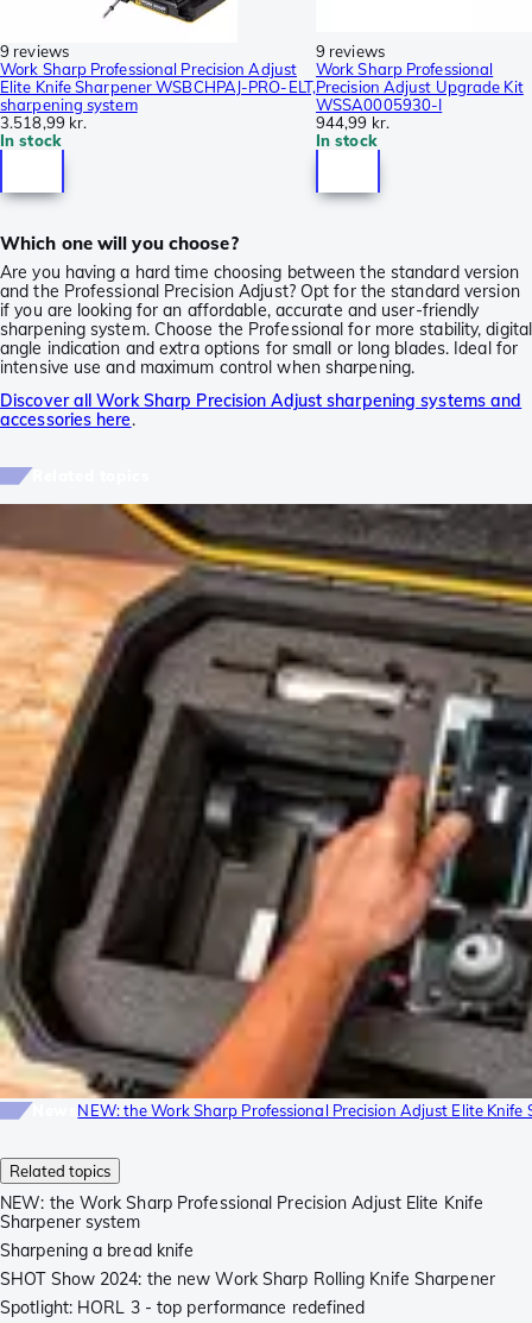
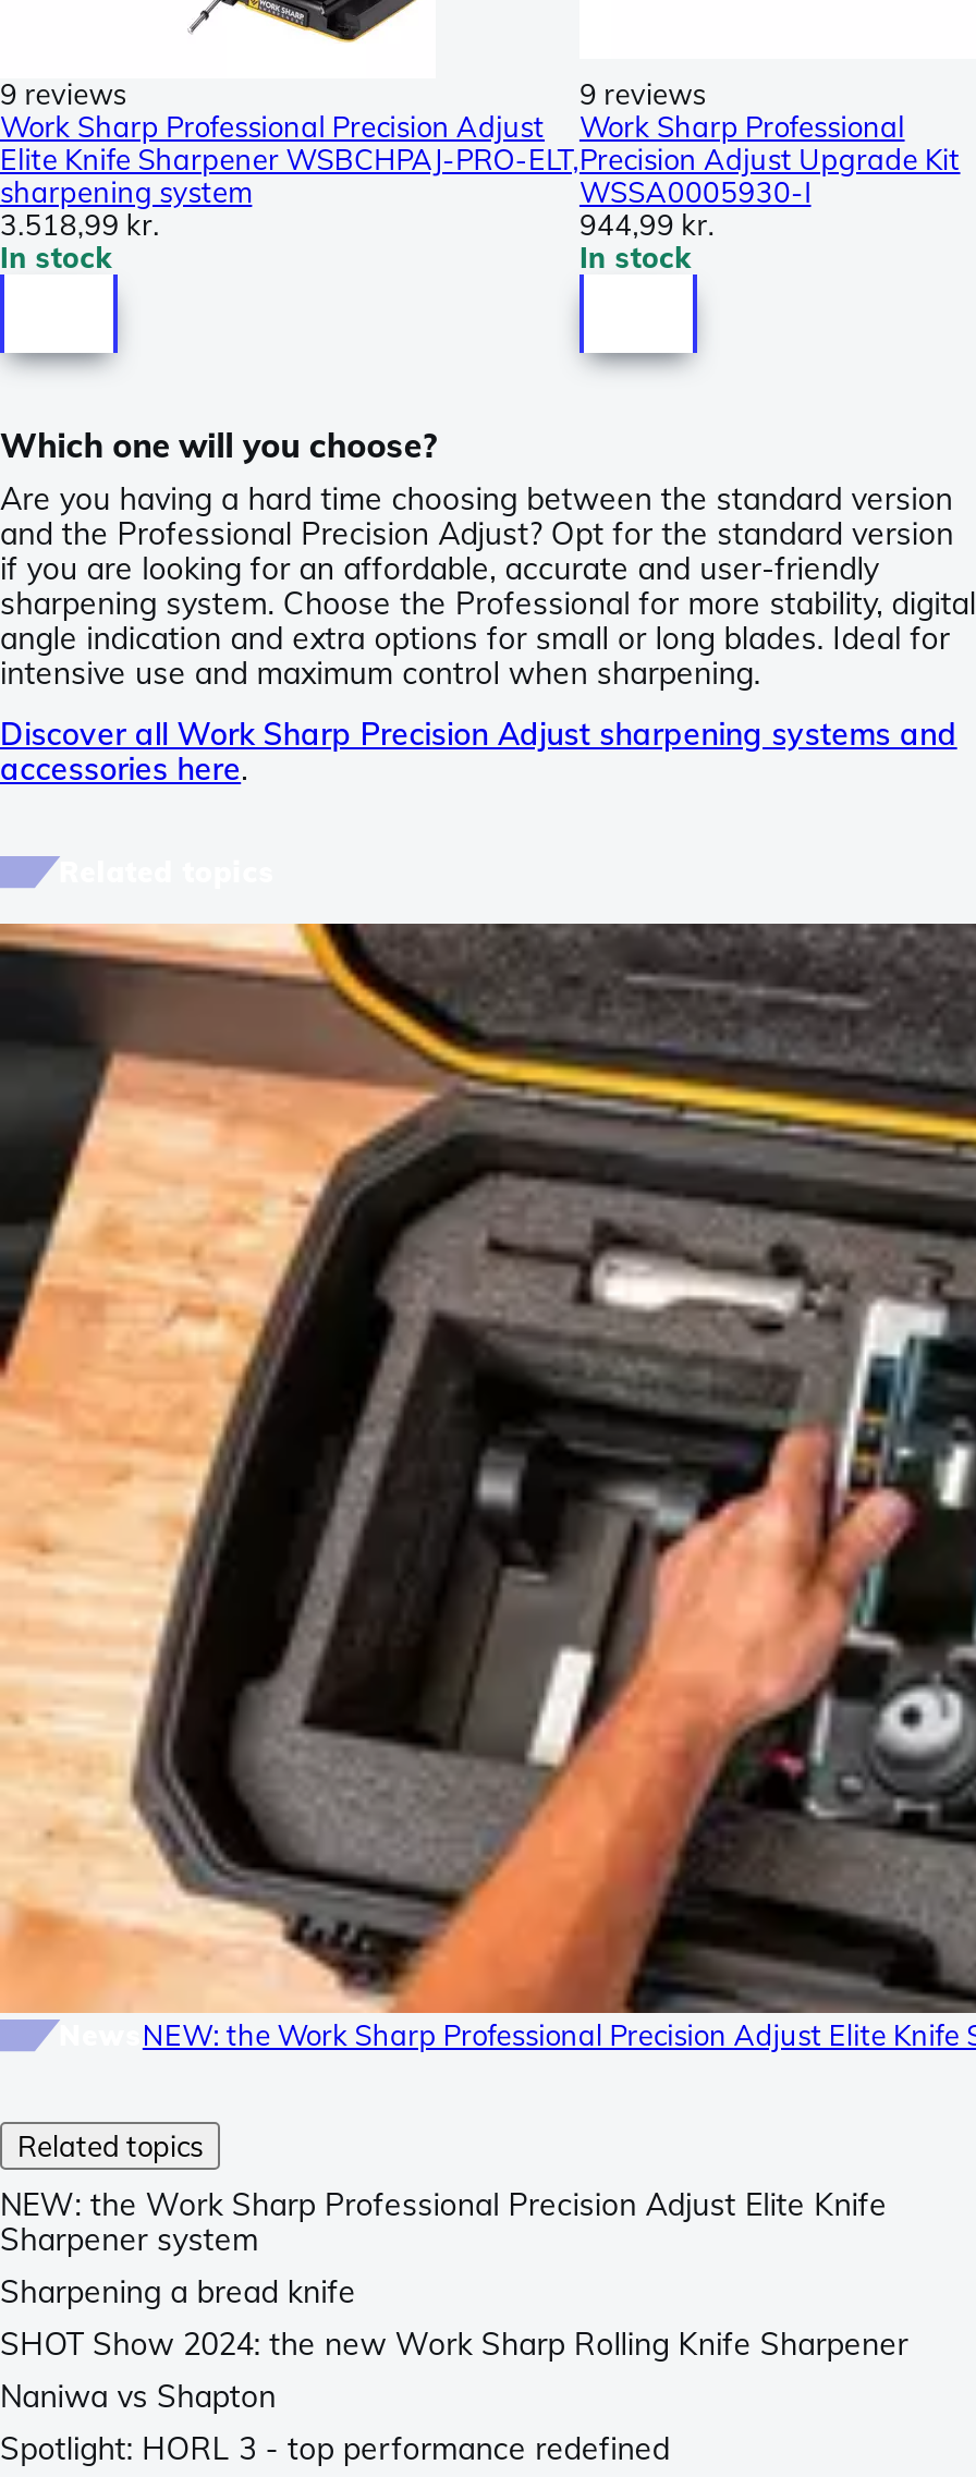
- [image]
+ [image]

+ Naniwa vs Shapton
